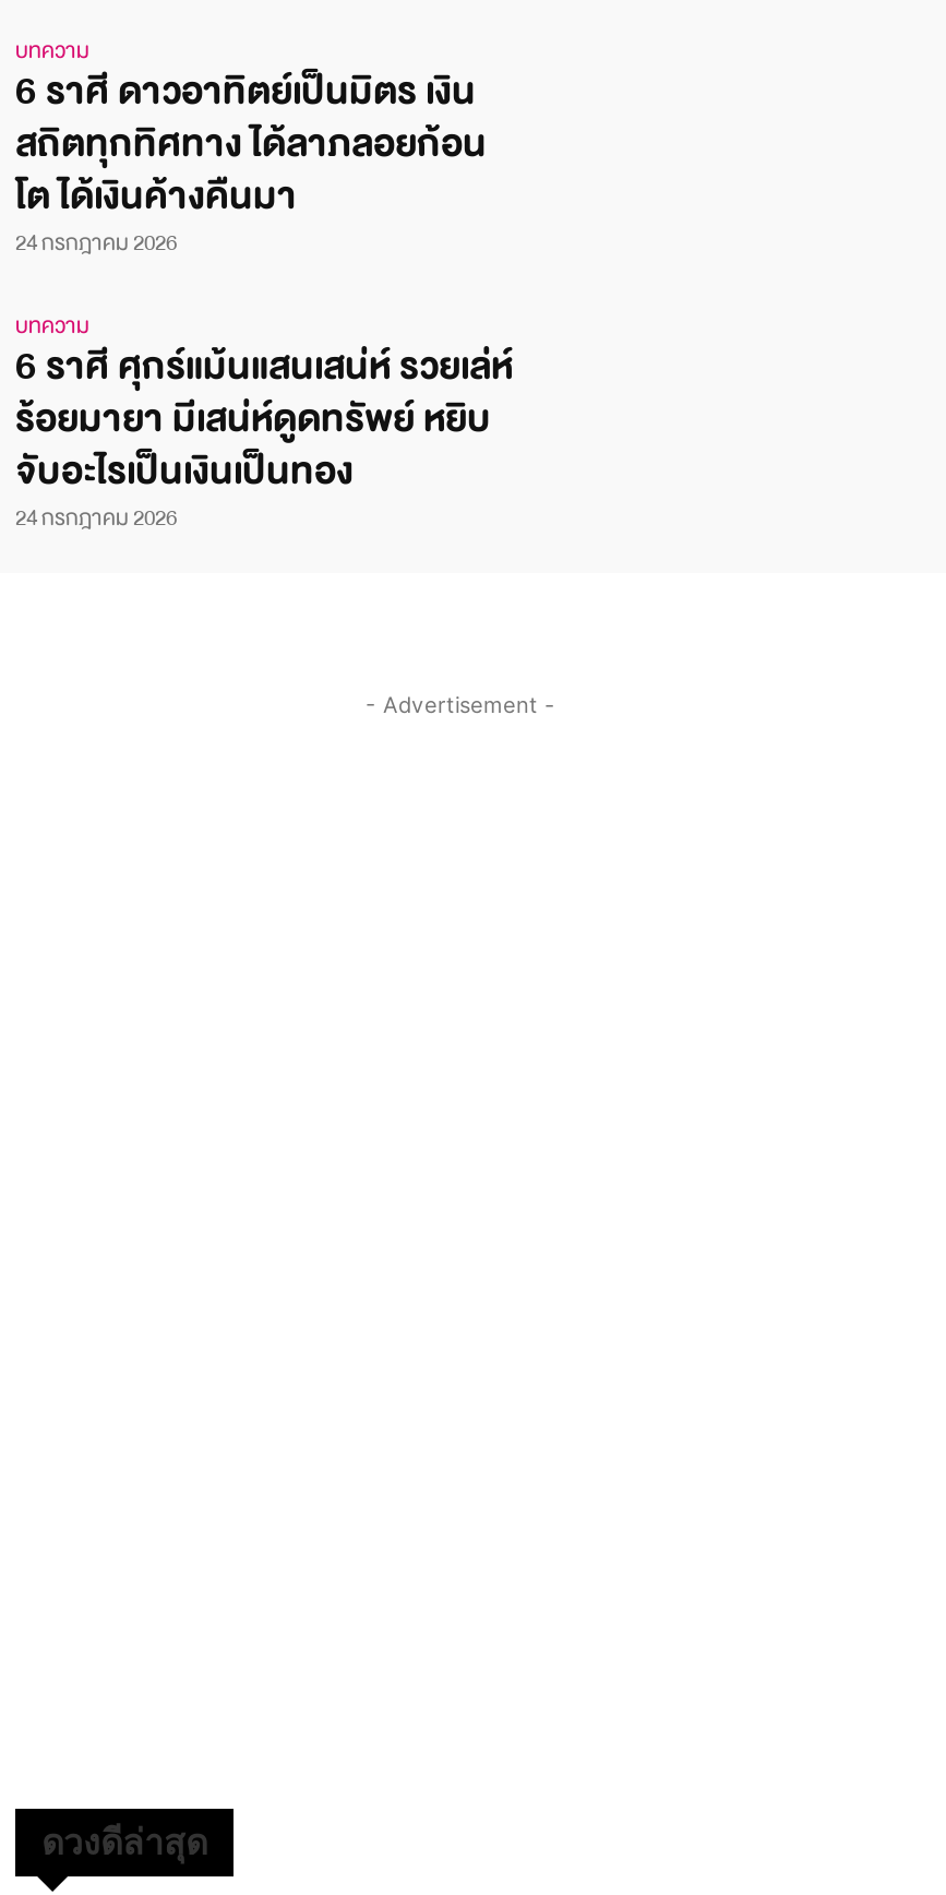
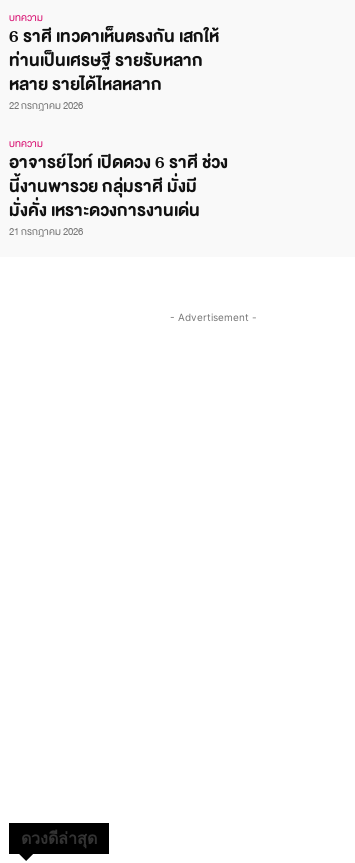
- 6 ราศี ดาวอาทิตย์เป็นมิตร เงิน
- สถิตทุกทิศทาง ได้ลาภลอยก้อน
- โต ได้เงินค้างคืนมา
- 24 กรกฎาคม 2026
+ 6 ราศี เทวดาเห็นตรงกัน เสกให้
+ ท่านเป็นเศรษฐี รายรับหลาก
+ หลาย รายได้ไหลหลาก
+ 22 กรกฎาคม 2026

- 6 ราศี ศุกร์แม้นแสนเสน่ห์ รวยเล่ห์
- ร้อยมายา มีเสน่ห์ดูดทรัพย์ หยิบ
- จับอะไรเป็นเงินเป็นทอง
- 24 กรกฎาคม 2026
+ อาจารย์ไวท์ เปิดดวง 6 ราศี ช่วง
+ นี้งานพารวย กลุ่มราศี มั่งมี
+ มั่งคั่ง เหราะดวงการงานเด่น
+ 21 กรกฎาคม 2026
